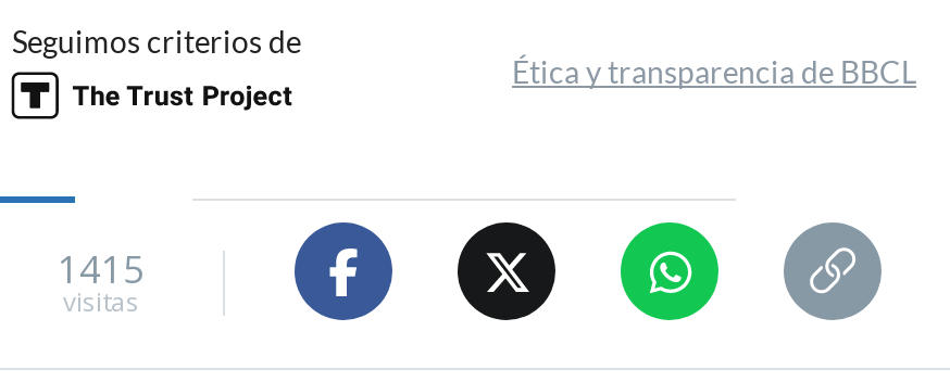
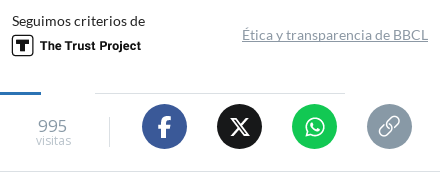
- 1415
+ 995
